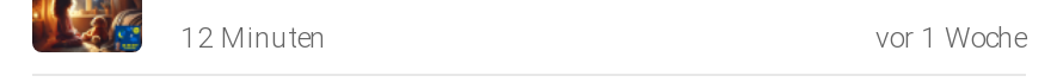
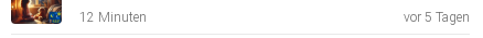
- vor 1 Woche
+ vor 5 Tagen
